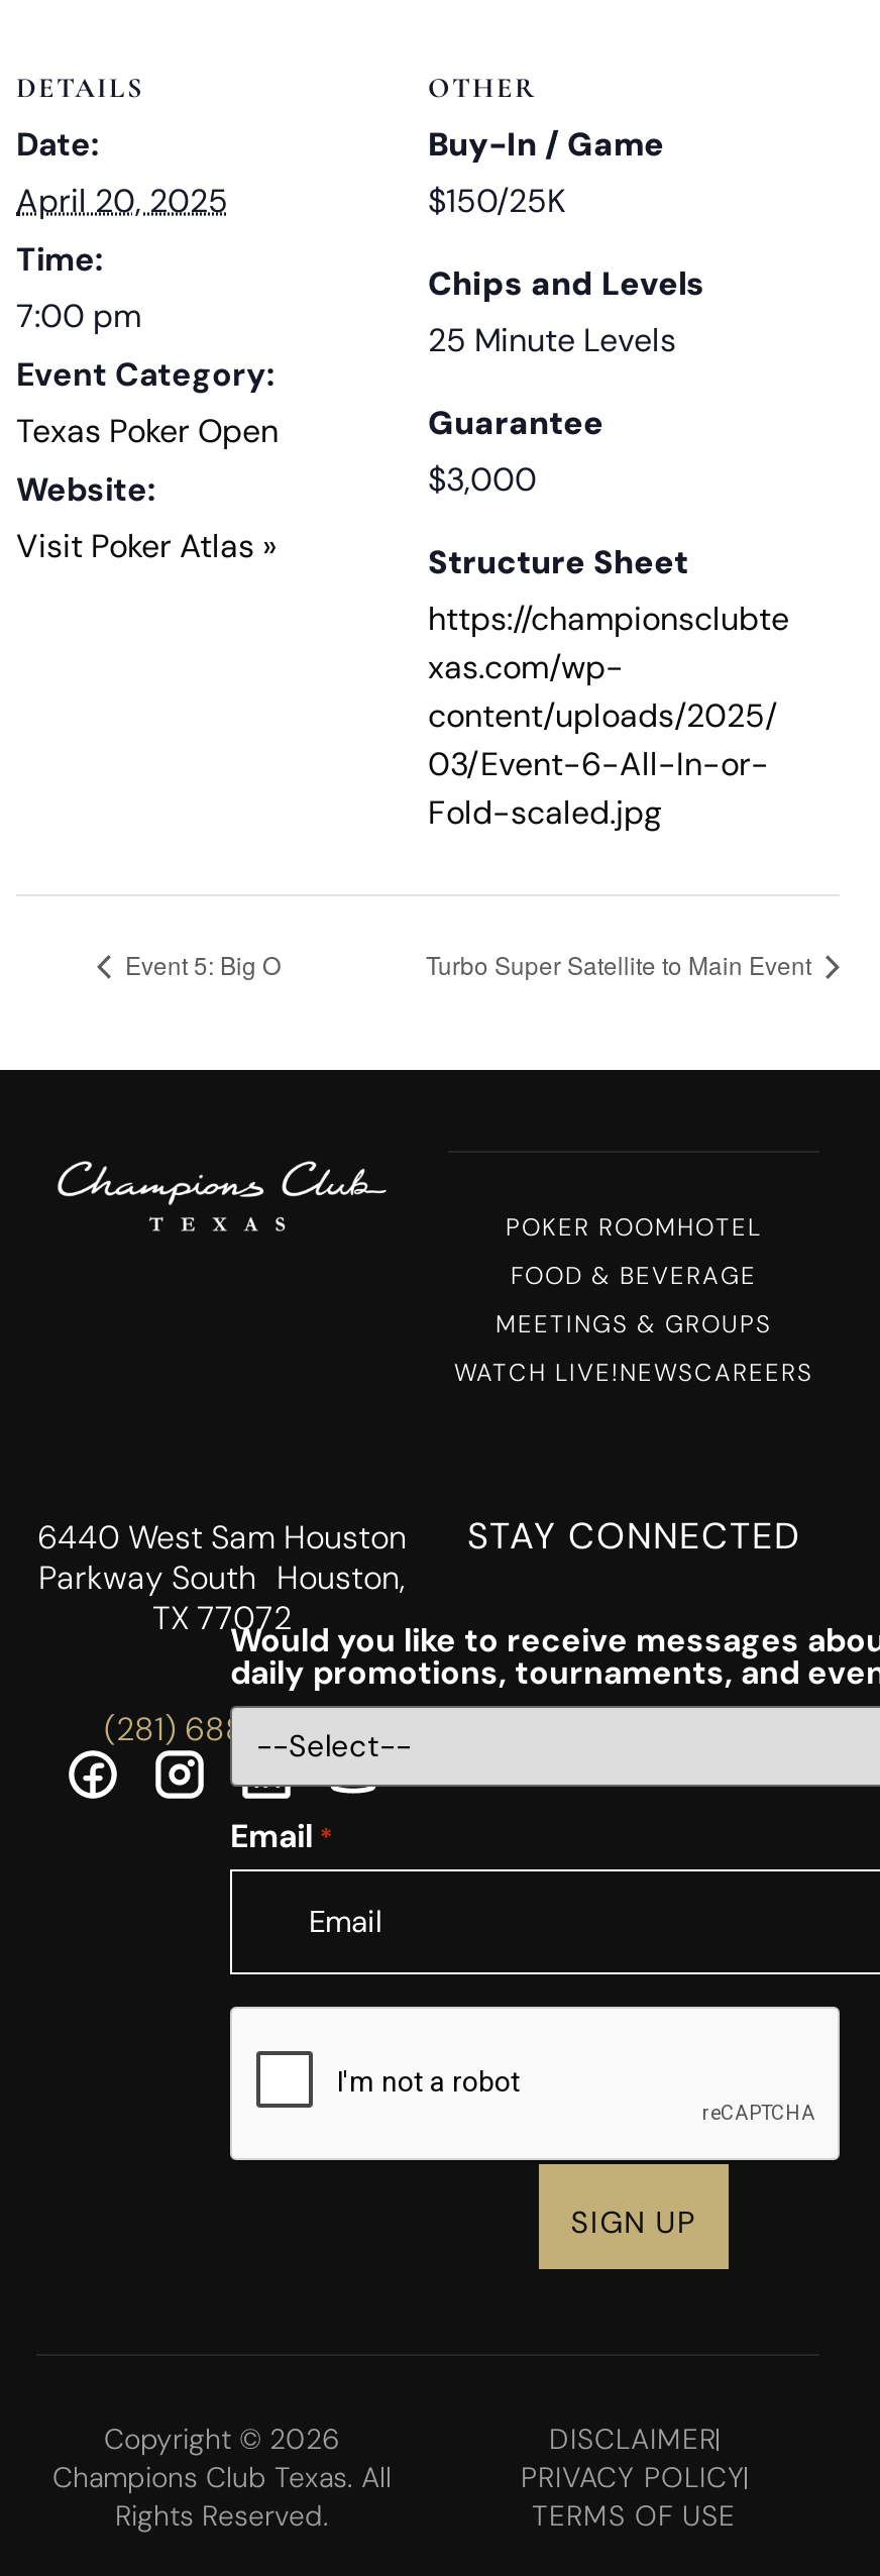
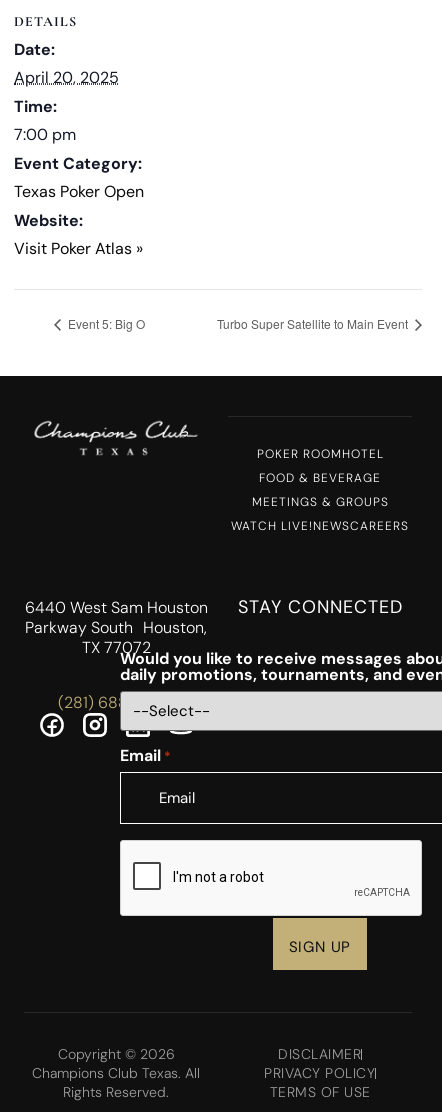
- OTHER
- Buy-In / Game
- $150/25K
- Chips and Levels
- 25 Minute Levels
- Guarantee
- $3,000
- Structure Sheet
- https://championsclubte
- xas.com/wp-
- content/uploads/2025/
- 03/Event-6-All-In-or-
- Fold-scaled.jpg
